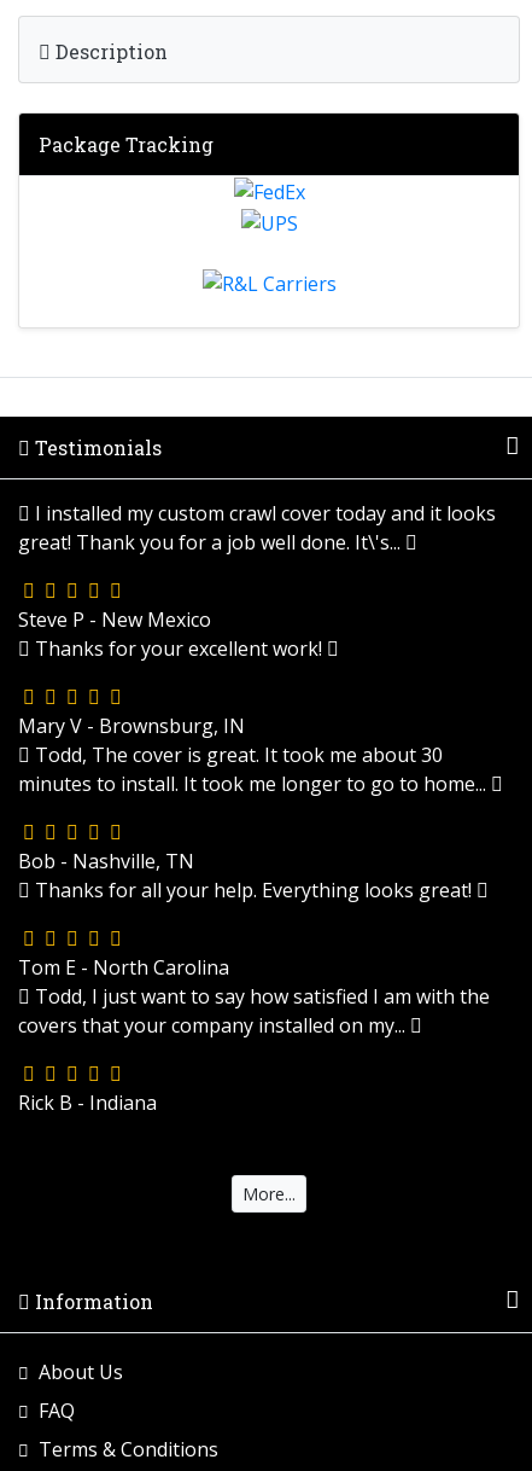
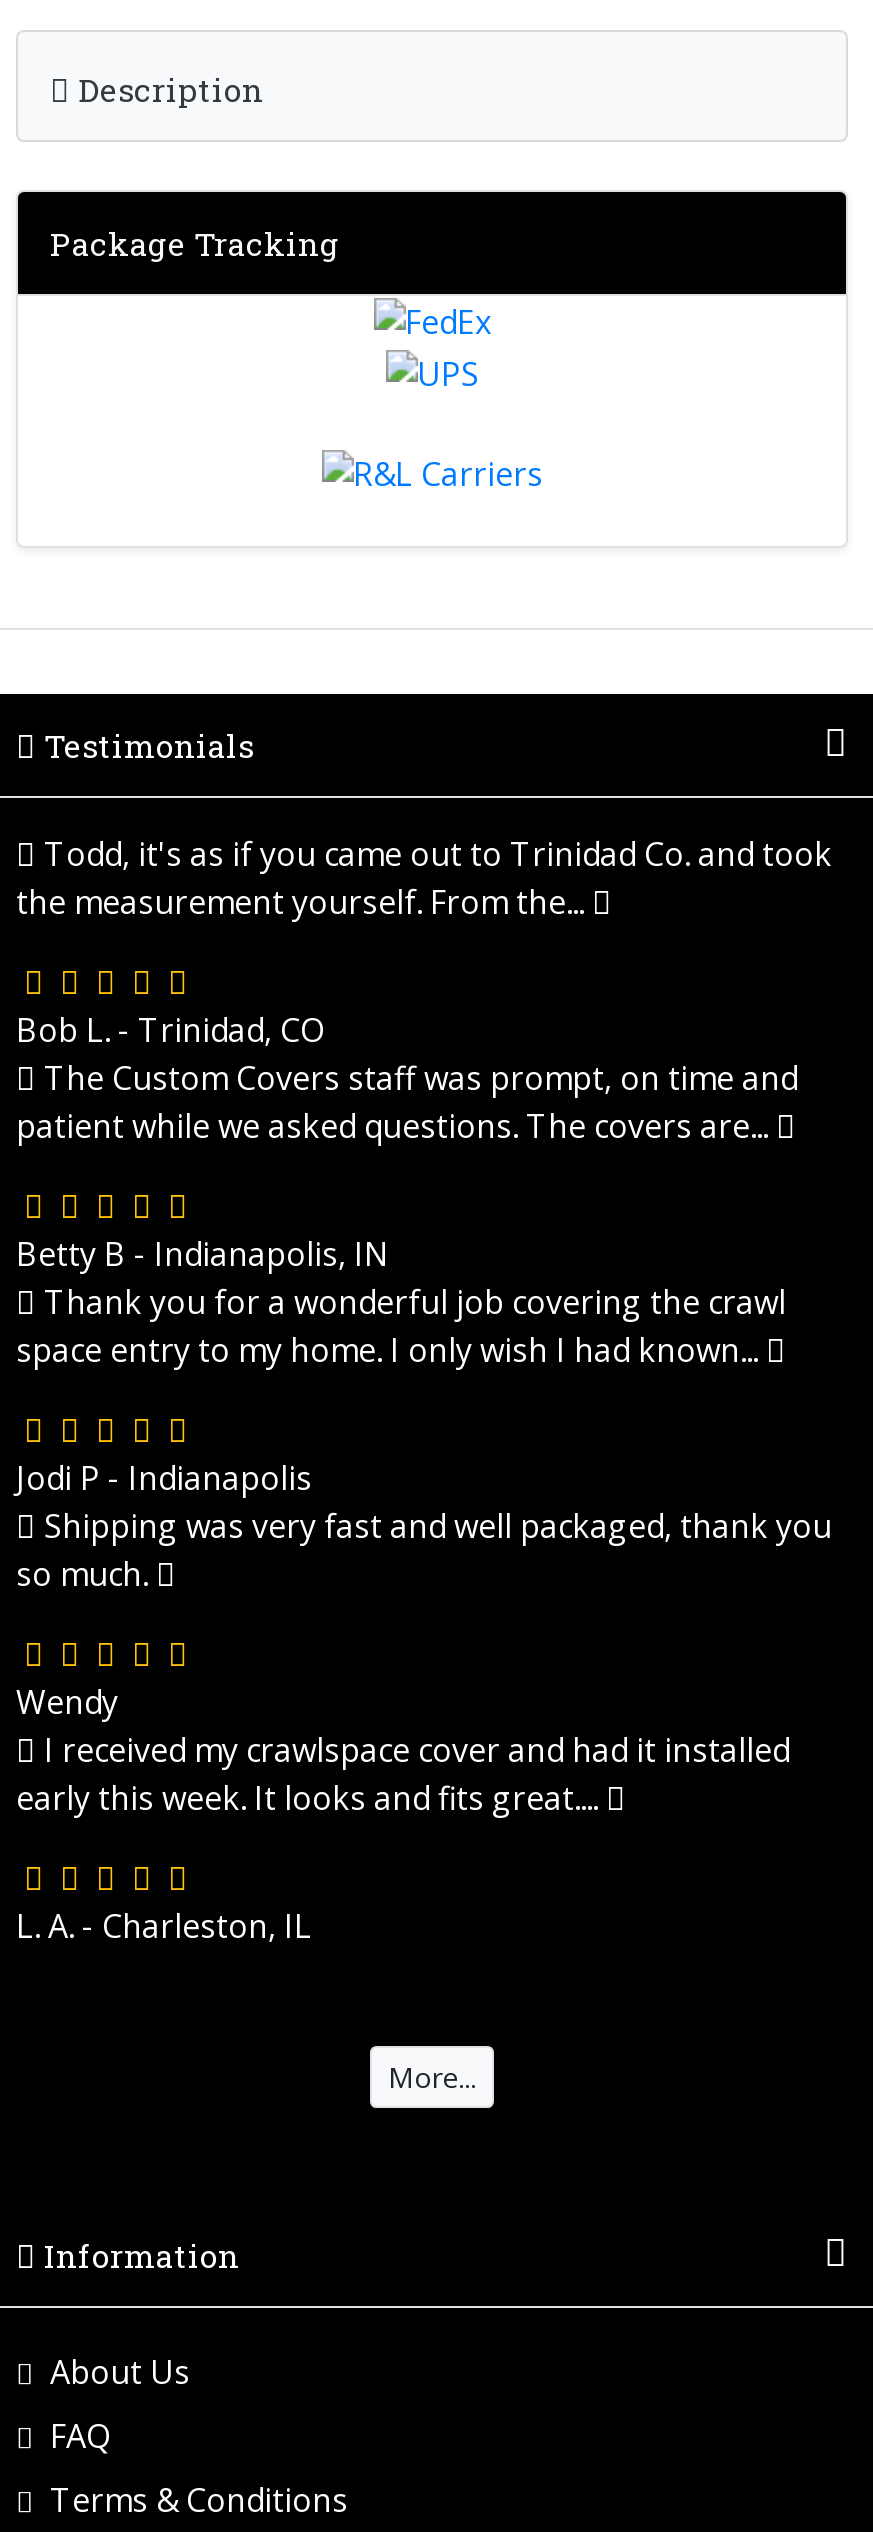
- I installed my custom crawl cover today and it looks
- great! Thank you for a job well done. It\'s...
+ Todd, it's as if you came out to Trinidad Co. and took
+ the measurement yourself. From the...

- Steve P - New Mexico
- Thanks for your excellent work!
+ Bob L. - Trinidad, CO
+ The Custom Covers staff was prompt, on time and
+ patient while we asked questions. The covers are...

- Mary V - Brownsburg, IN
- Todd, The cover is great. It took me about 30
- minutes to install. It took me longer to go to home...
+ Betty B - Indianapolis, IN
+ Thank you for a wonderful job covering the crawl
+ space entry to my home. I only wish I had known...

- Bob - Nashville, TN
- Thanks for all your help. Everything looks great!
+ Jodi P - Indianapolis
+ Shipping was very fast and well packaged, thank you
+ so much.

- Tom E - North Carolina
- Todd, I just want to say how satisfied I am with the
- covers that your company installed on my...
+ Wendy
+ I received my crawlspace cover and had it installed
+ early this week. It looks and fits great....

- Rick B - Indiana
+ L. A. - Charleston, IL
